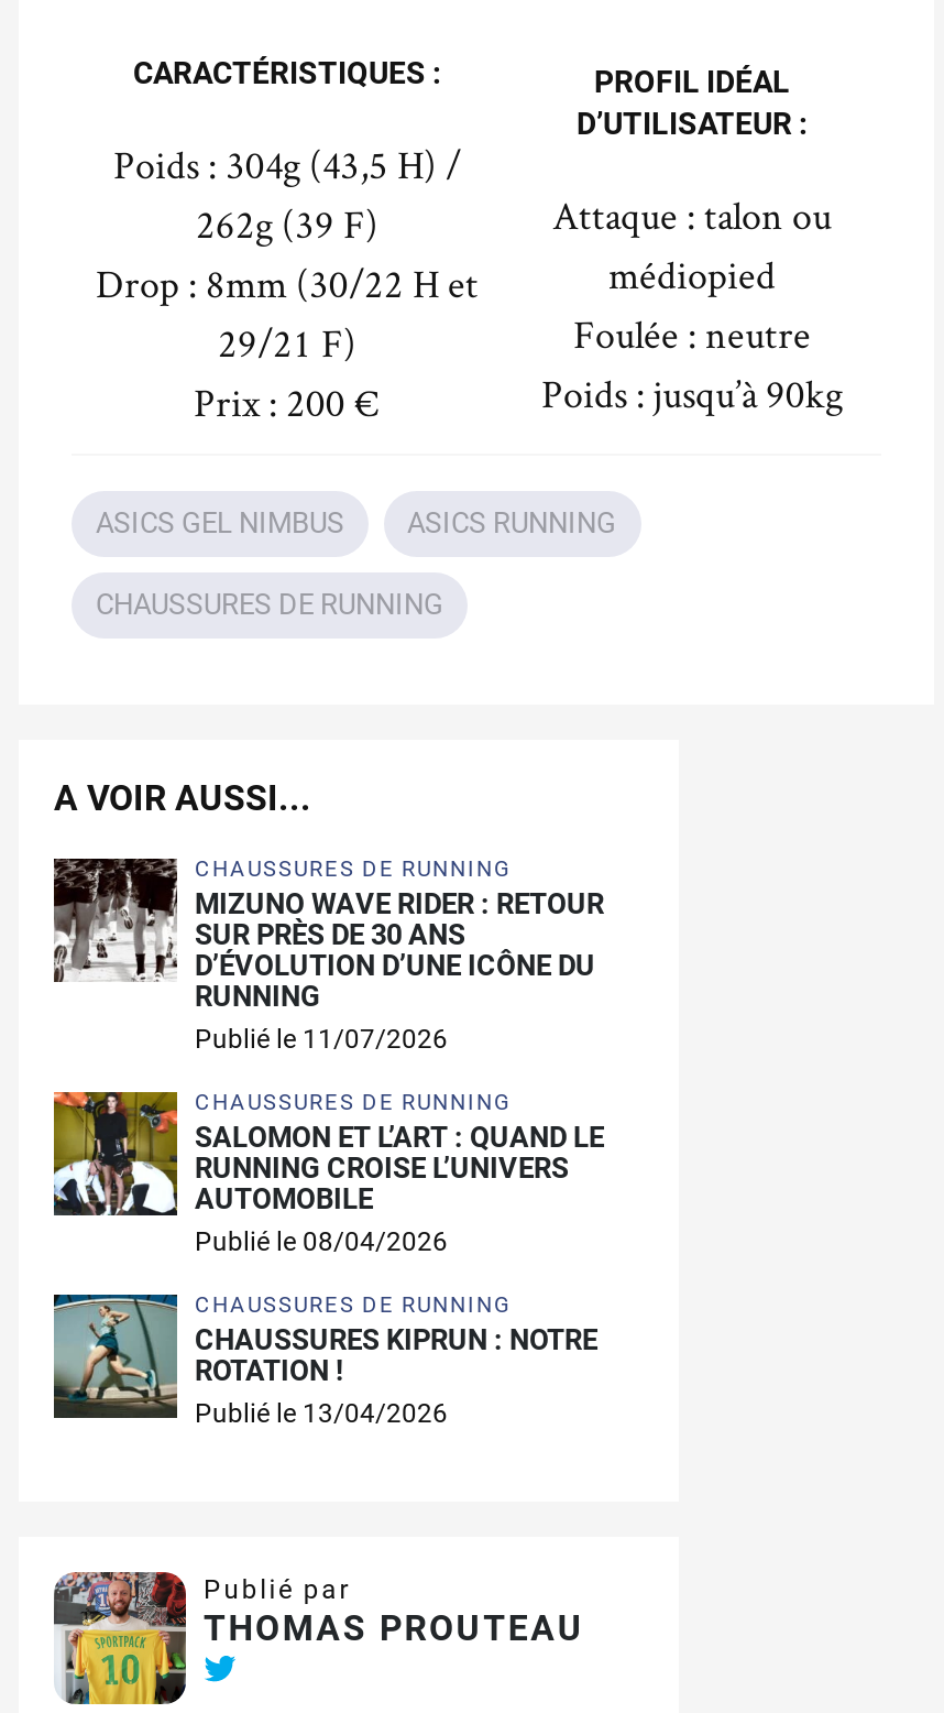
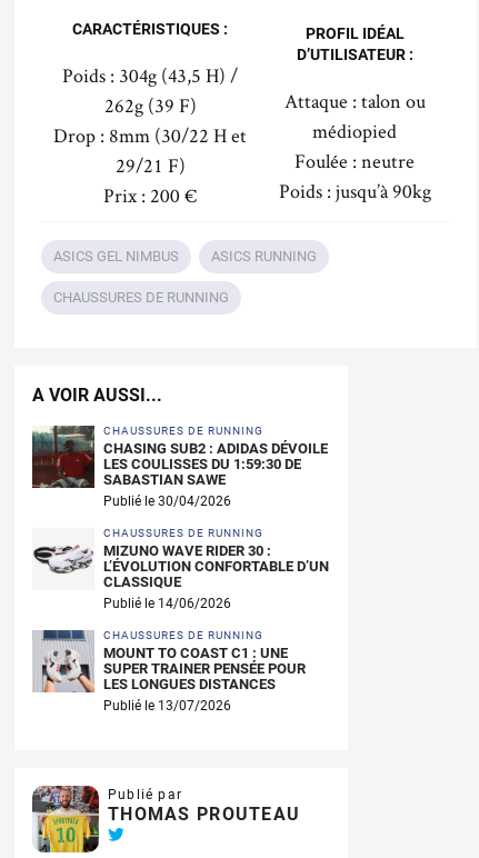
- [image]
- MIZUNO WAVE RIDER : RETOUR
- SUR PRÈS DE 30 ANS
- D’ÉVOLUTION D’UNE ICÔNE DU
- RUNNING
- Publié le 11/07/2026
+ [image]
+ CHASING SUB2 : ADIDAS DÉVOILE
+ LES COULISSES DU 1:59:30 DE
+ SABASTIAN SAWE
+ Publié le 30/04/2026

- [image]
- SALOMON ET L’ART : QUAND LE
- RUNNING CROISE L’UNIVERS
- AUTOMOBILE
- Publié le 08/04/2026
+ [image]
+ MIZUNO WAVE RIDER 30 :
+ L’ÉVOLUTION CONFORTABLE D’UN
+ CLASSIQUE
+ Publié le 14/06/2026

- [image]
- CHAUSSURES KIPRUN : NOTRE
- ROTATION !
- Publié le 13/04/2026
+ [image]
+ MOUNT TO COAST C1 : UNE
+ SUPER TRAINER PENSÉE POUR
+ LES LONGUES DISTANCES
+ Publié le 13/07/2026
